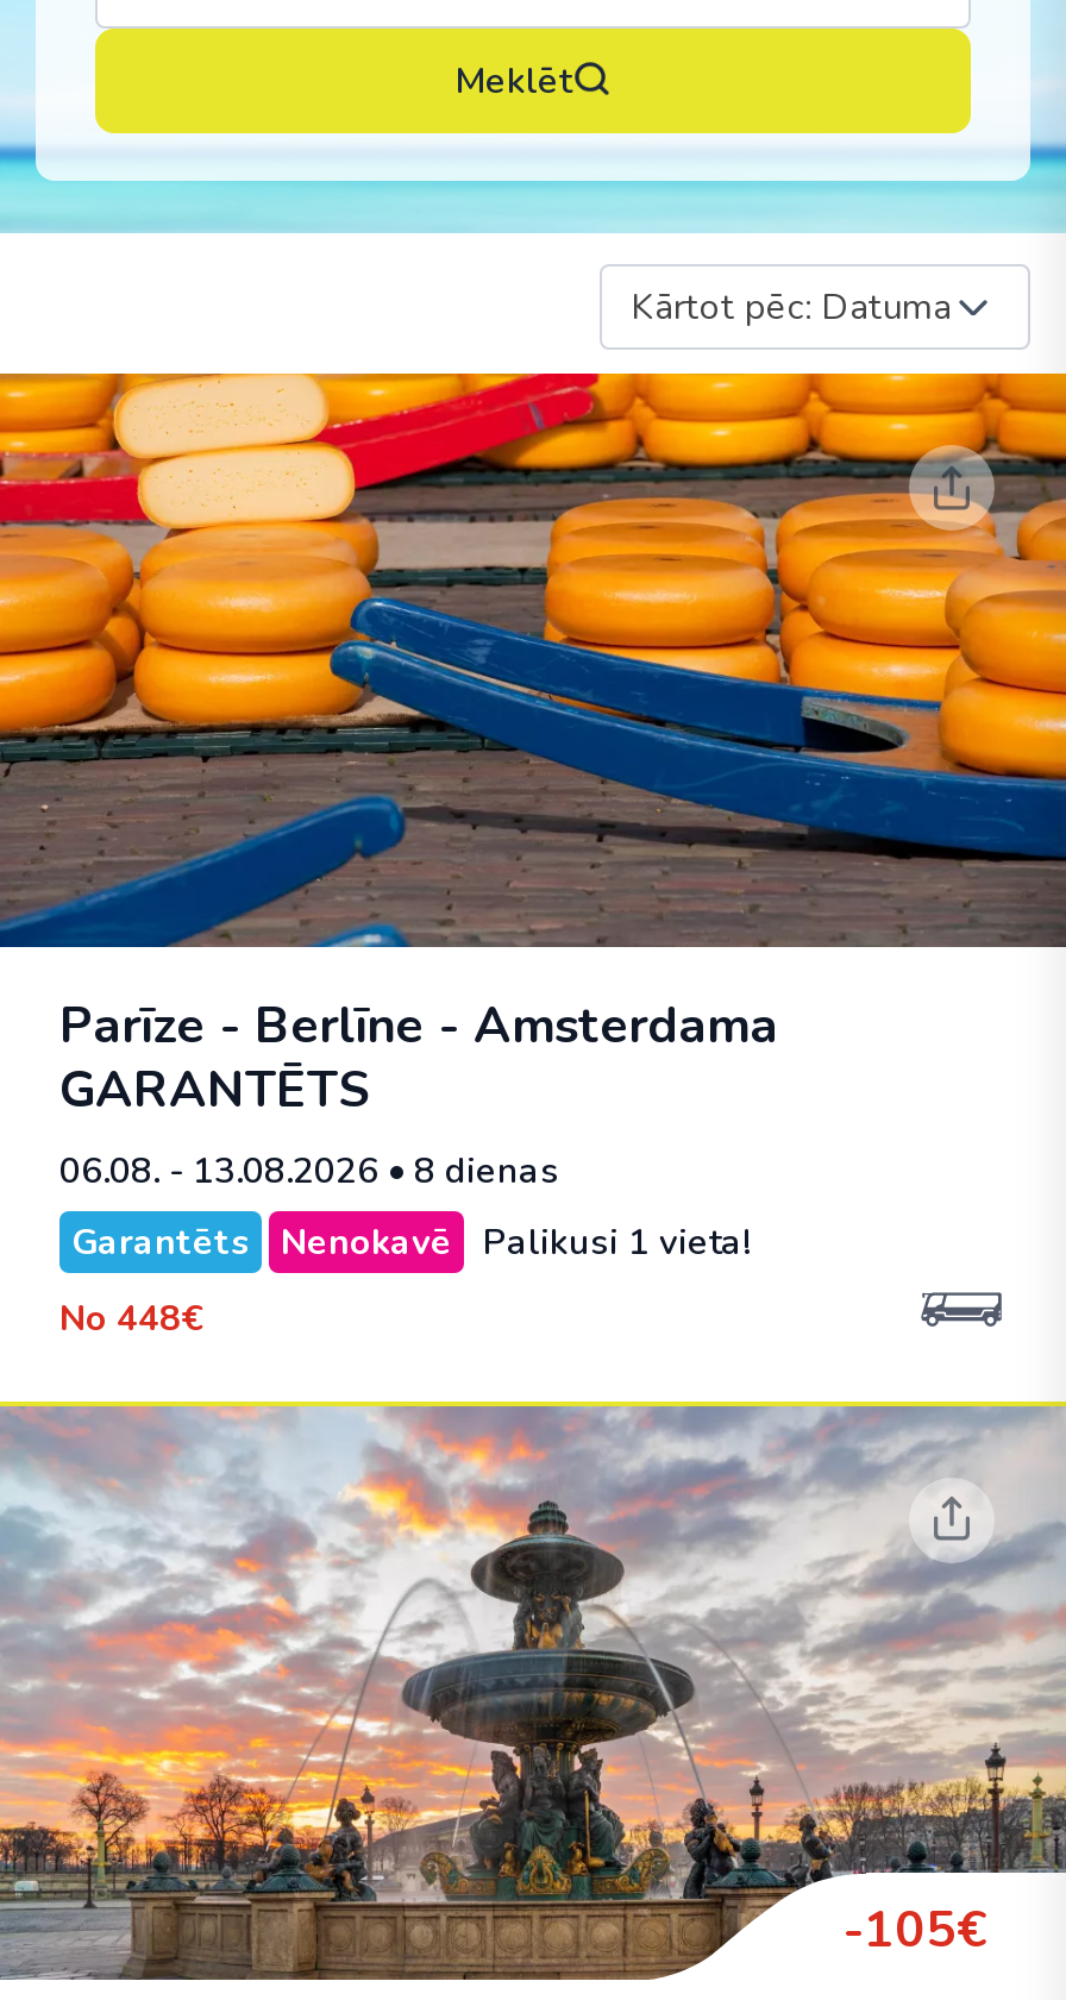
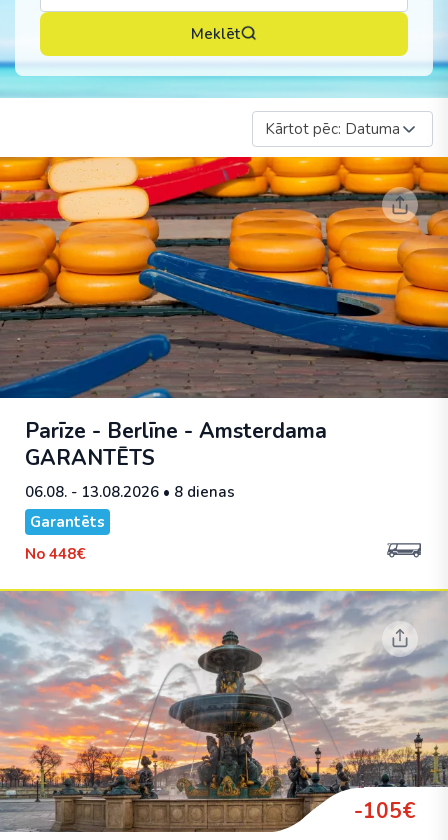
- Nenokavē
- Palikusi 1 vieta!
